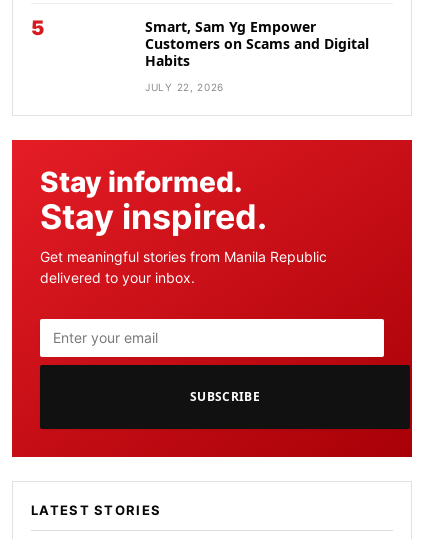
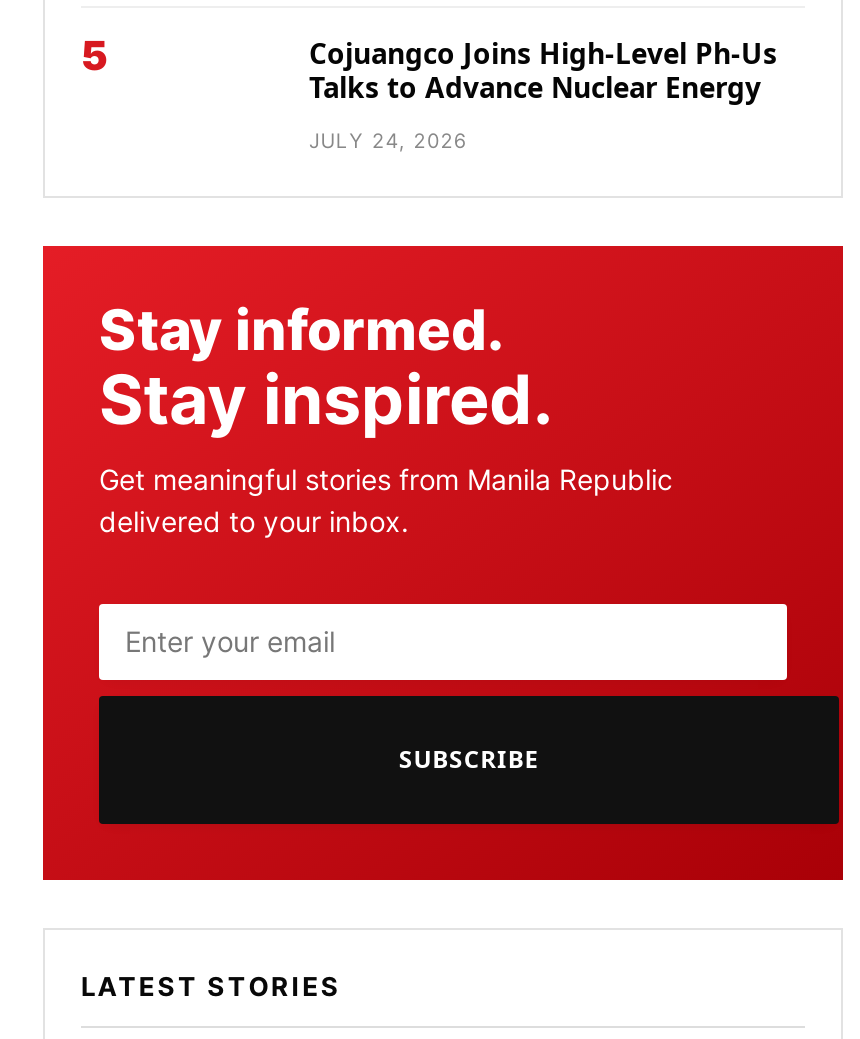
- Smart, Sam Yg Empower
- Customers on Scams and Digital
- Habits
+ Cojuangco Joins High-Level Ph-Us
+ Talks to Advance Nuclear Energy

- JULY 22, 2026
+ JULY 24, 2026
